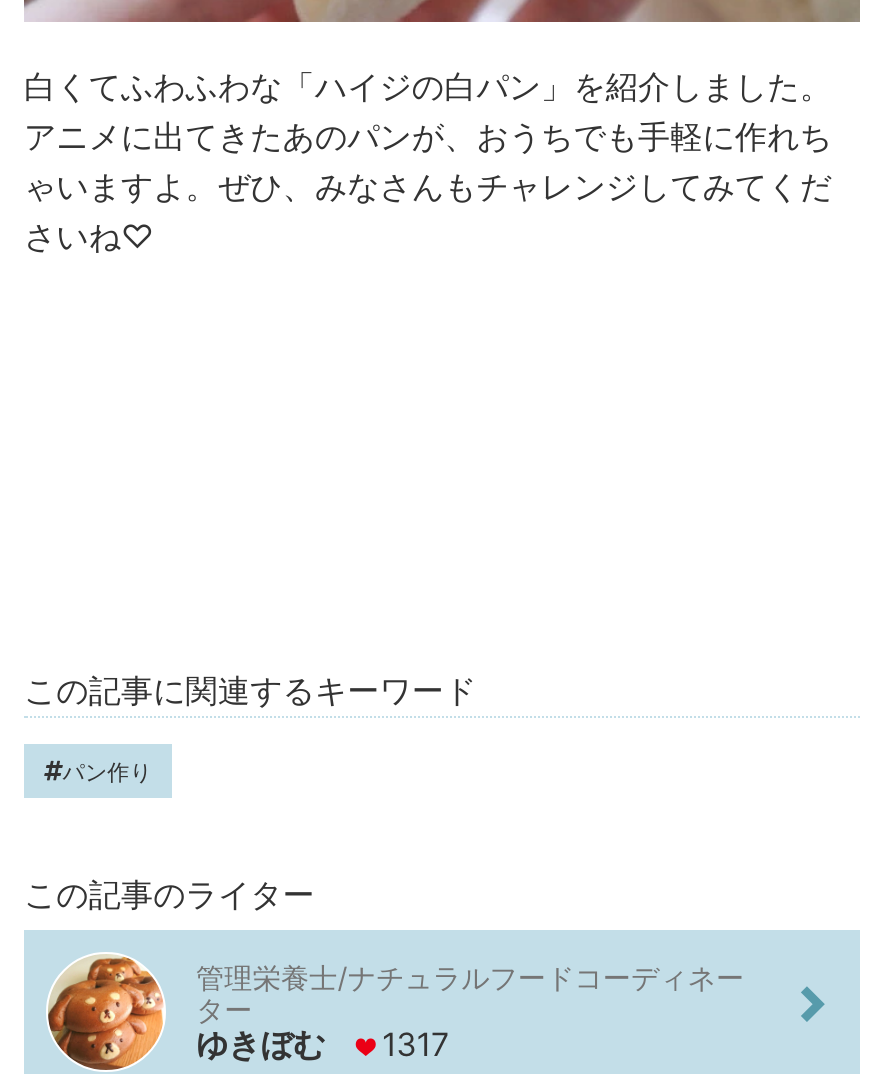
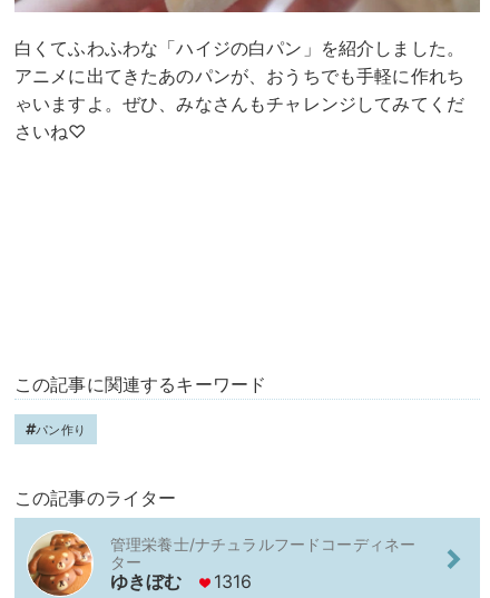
- ゆきぼむ 1317
+ ゆきぼむ 1316
